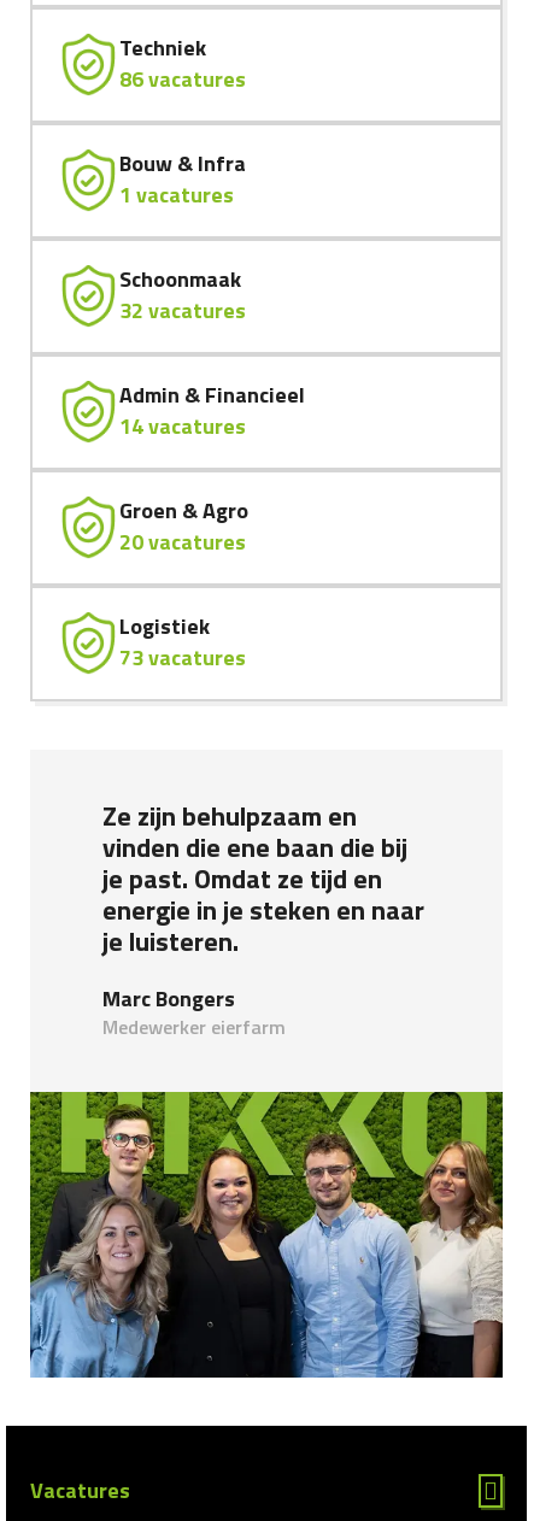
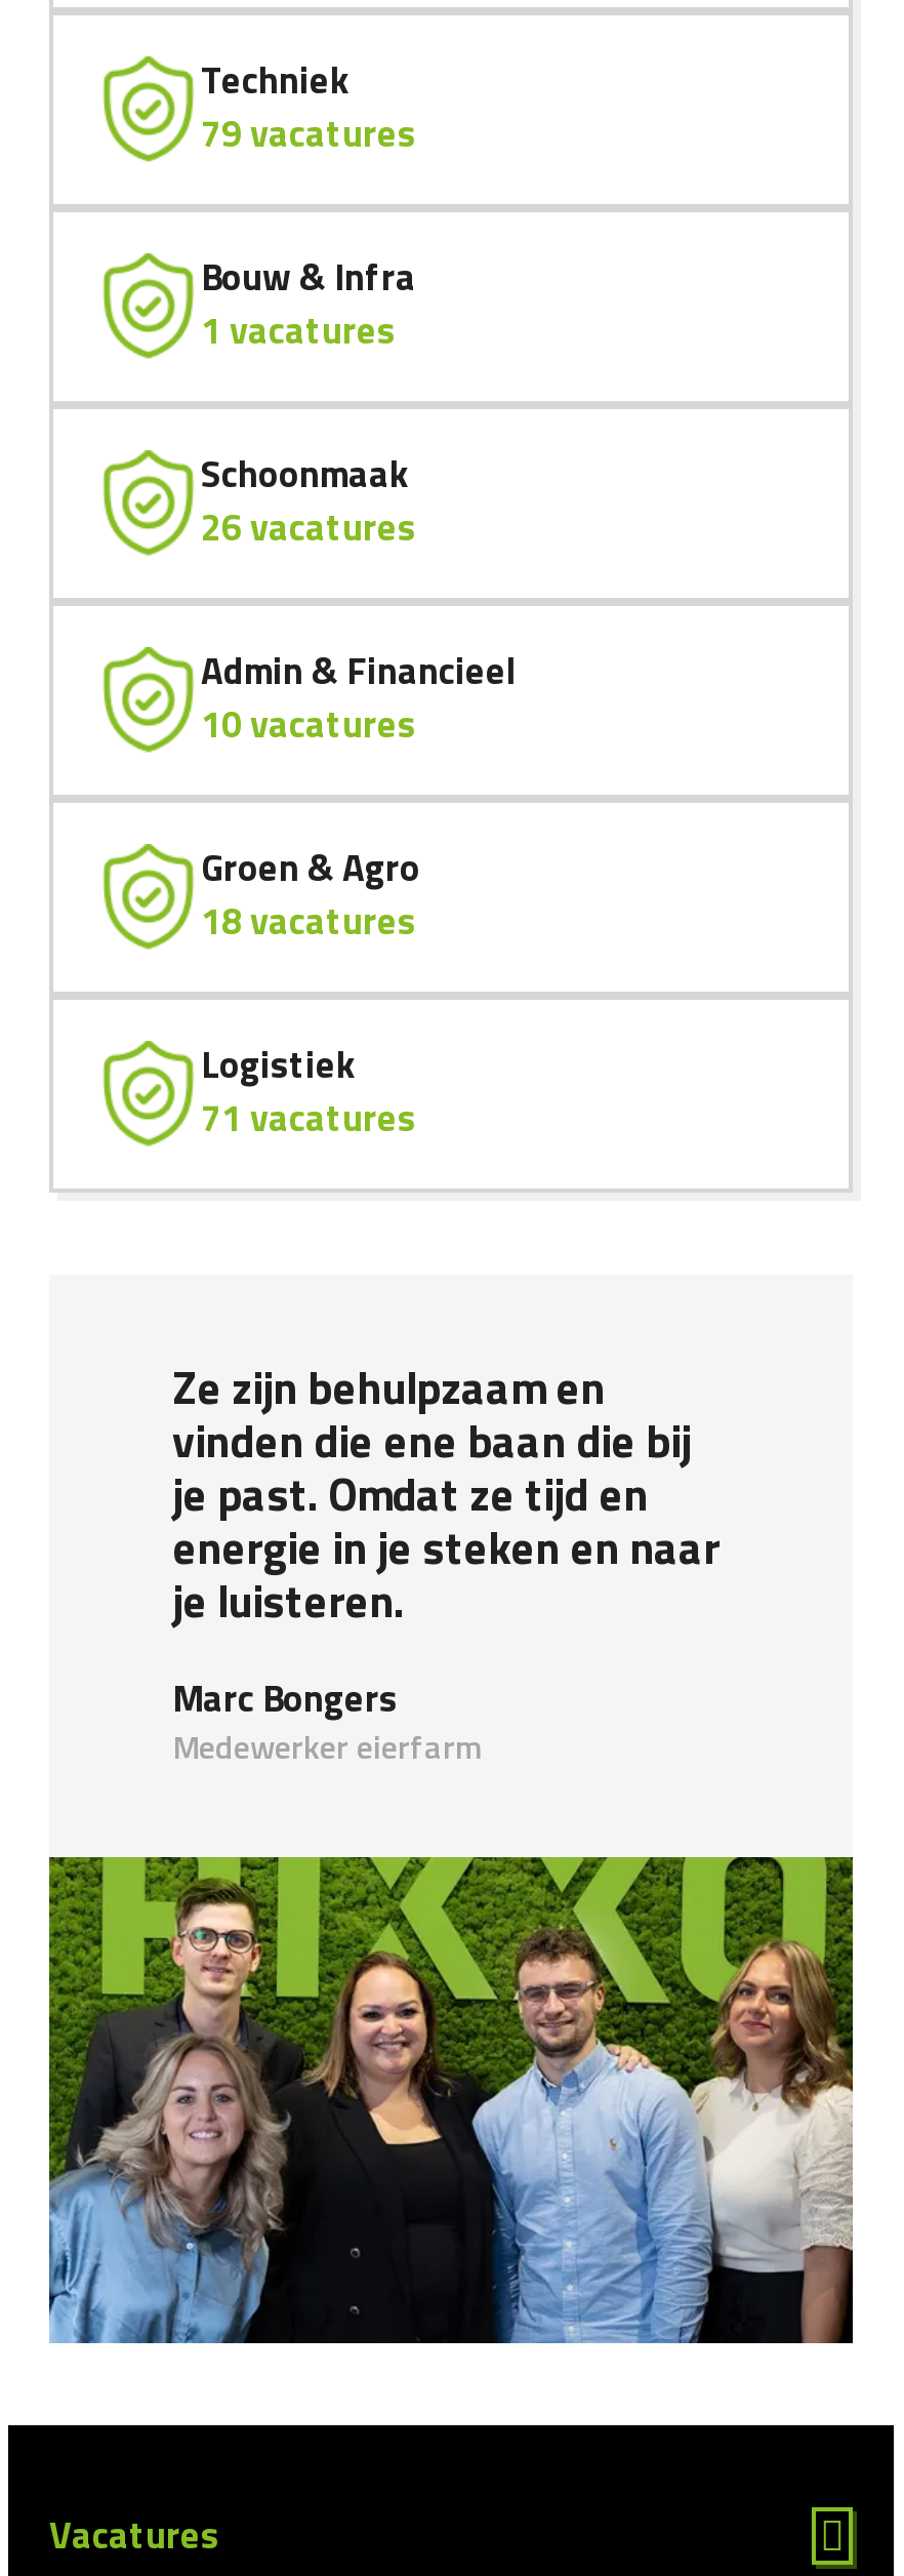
- 86 vacatures
+ 79 vacatures

- 32 vacatures
+ 26 vacatures

- 14 vacatures
+ 10 vacatures

- 20 vacatures
+ 18 vacatures

- 73 vacatures
+ 71 vacatures
